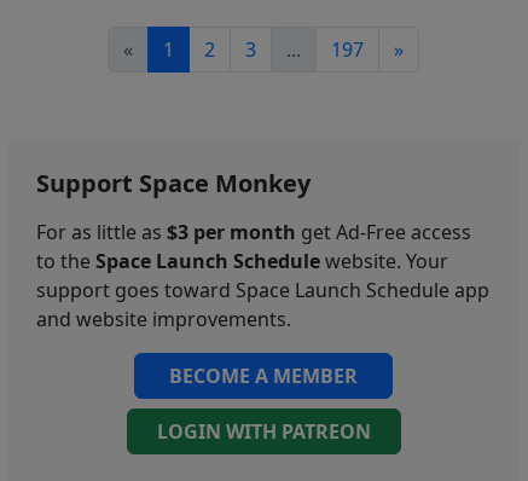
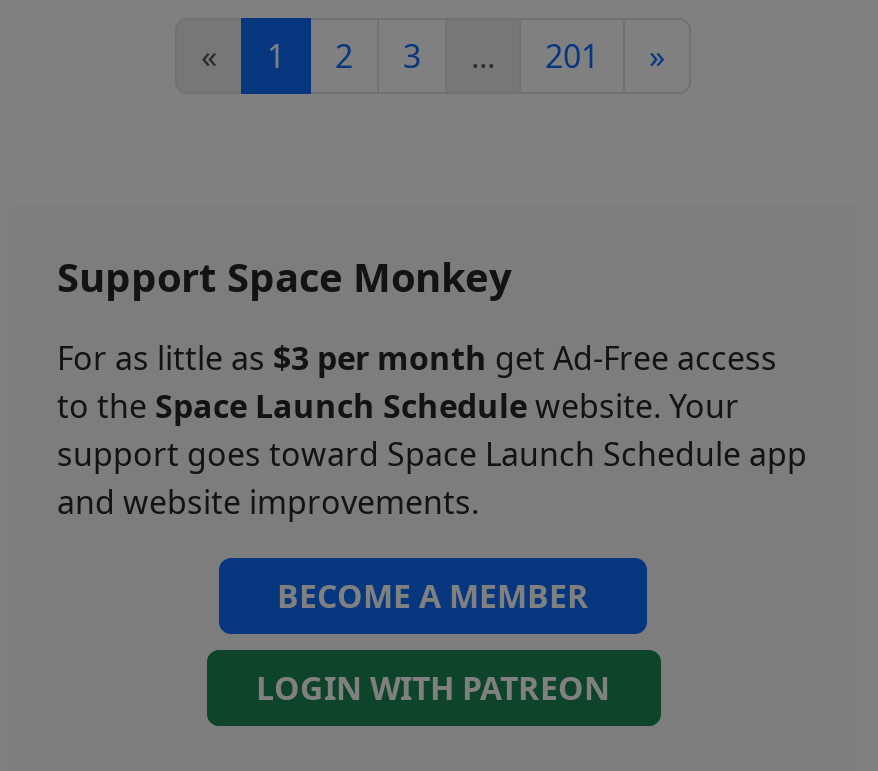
- 197
+ 201
